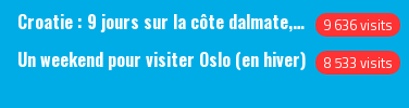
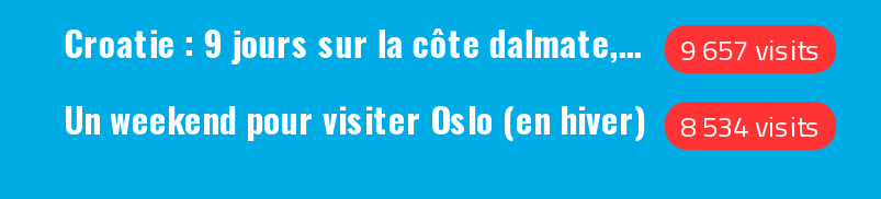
- 9 636 visits
+ 9 657 visits

- Un weekend pour visiter Oslo (en hiver) 8 533 visits
+ Un weekend pour visiter Oslo (en hiver) 8 534 visits
